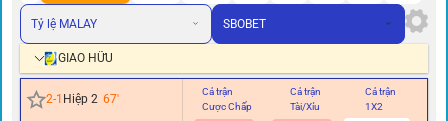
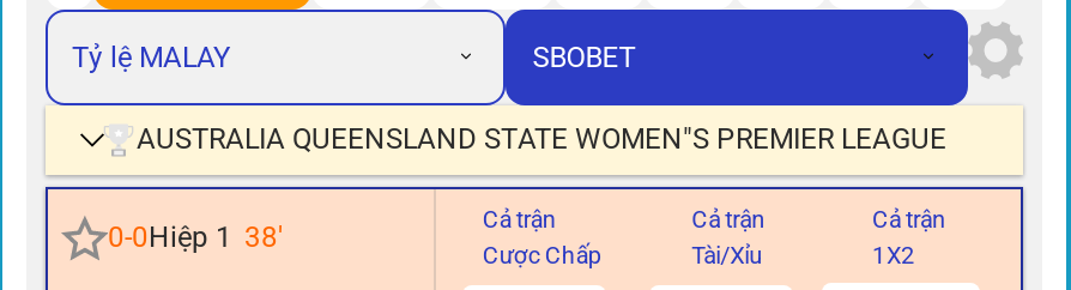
- GIAO HỮU
+ AUSTRALIA QUEENSLAND STATE WOMEN"S PREMIER LEAGUE

- 2-1Hiệp 2 67
+ 0-0Hiệp 1 38
